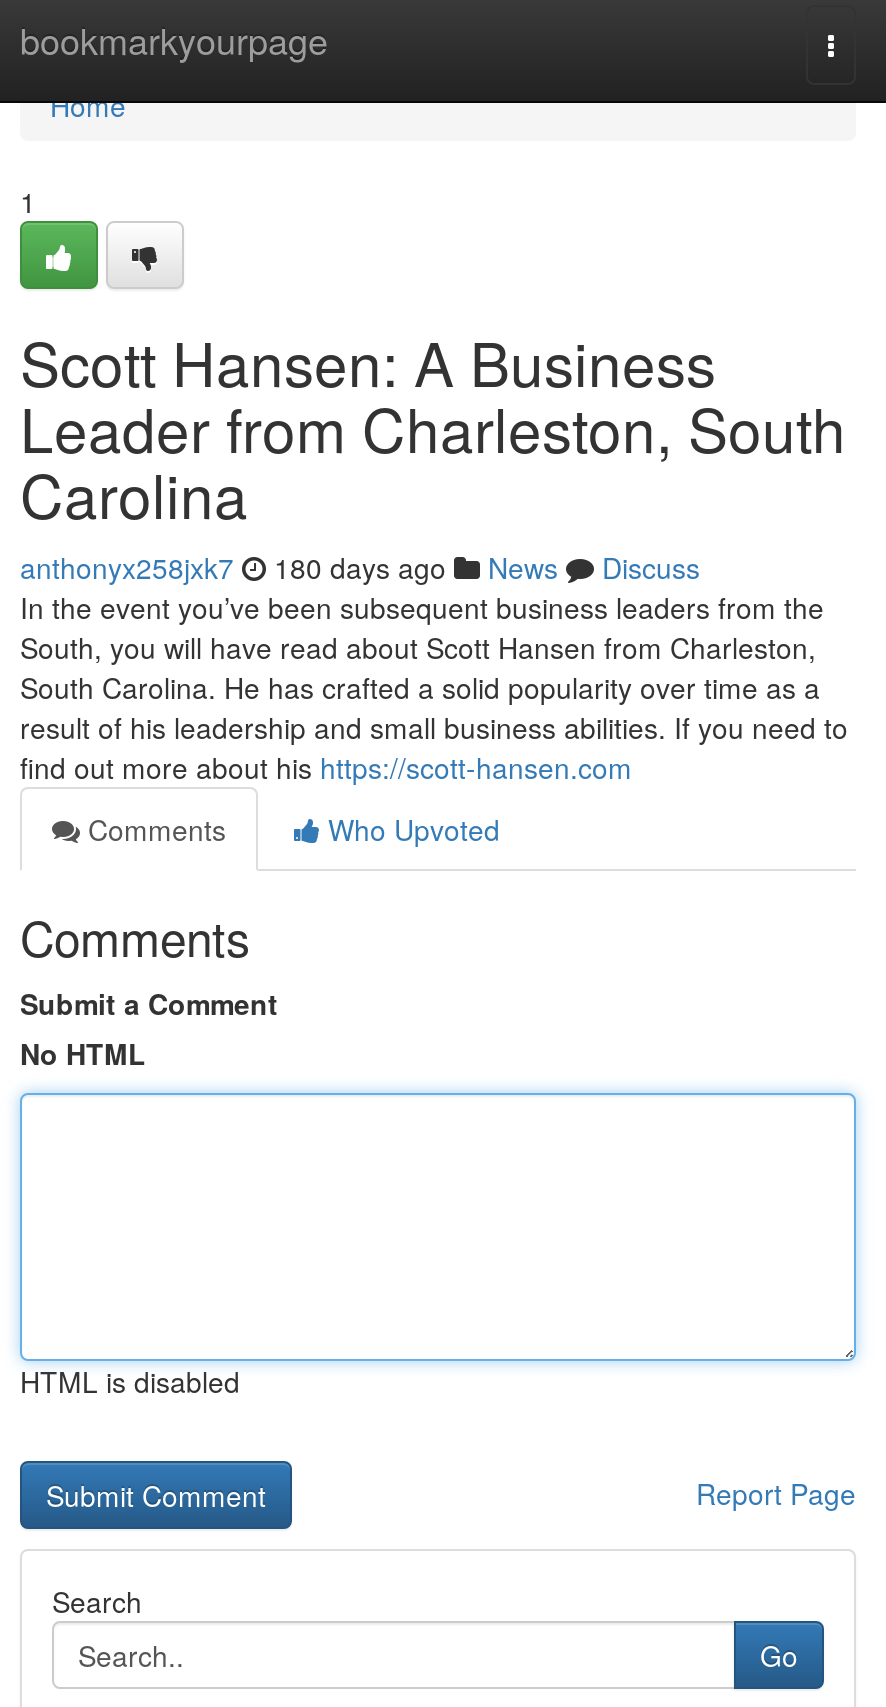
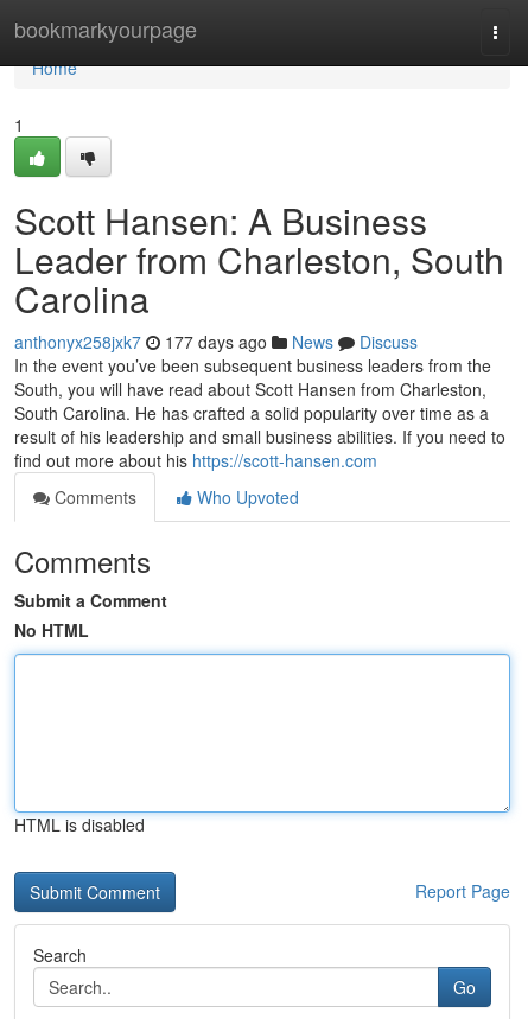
- anthonyx258jxk7 180 days ago News Discuss
+ anthonyx258jxk7 177 days ago News Discuss
